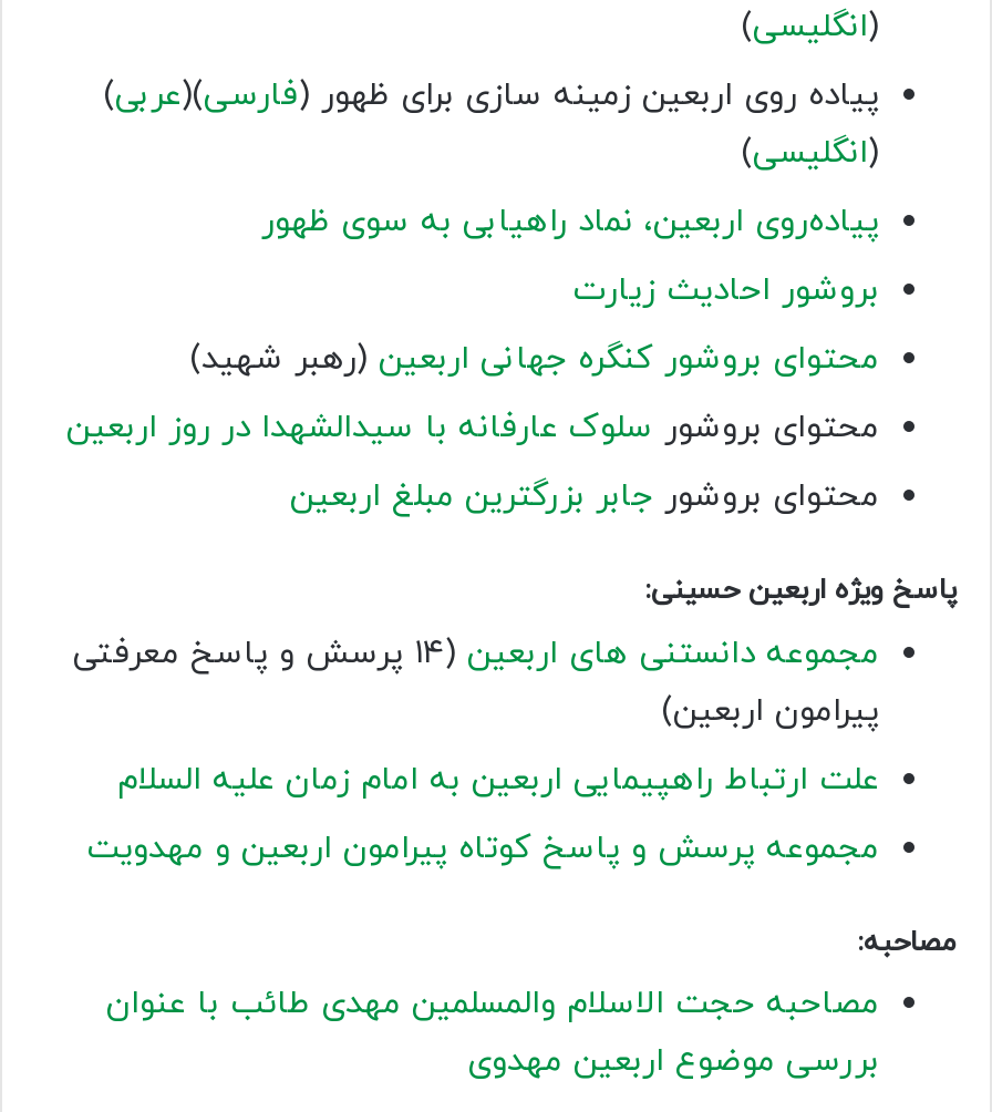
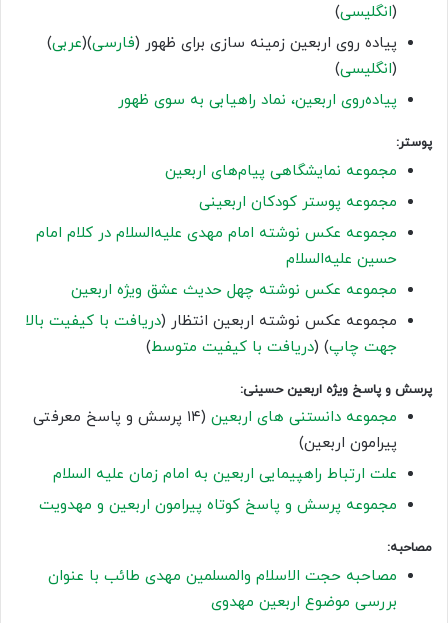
- بروشور احادیث زیارت
- محتوای بروشور کنگره جهانی اربعین (رهبر شهید)
- محتوای بروشور سلوک عارفانه با سیدالشهدا در روز اربعین
- محتوای بروشور جابر بزرگترین مبلغ اربعین
- پاسخ ویژه اربعین حسینی:
+ پوستر:
+ مجموعه نمایشگاهی پیام‌های اربعین
+ مجموعه پوستر کودکان اربعینی
+ مجموعه عکس نوشته امام مهدی علیه‌السلام در کلام امام
+ حسین علیه‌السلام
+ مجموعه عکس نوشته چهل حدیث عشق ویژه اربعین
+ مجموعه عکس نوشته اربعین انتظار (دریافت با کیفیت بالا
+ جهت چاپ) (دریافت با کیفیت متوسط)
+ پرسش و پاسخ ویژه اربعین حسینی:
